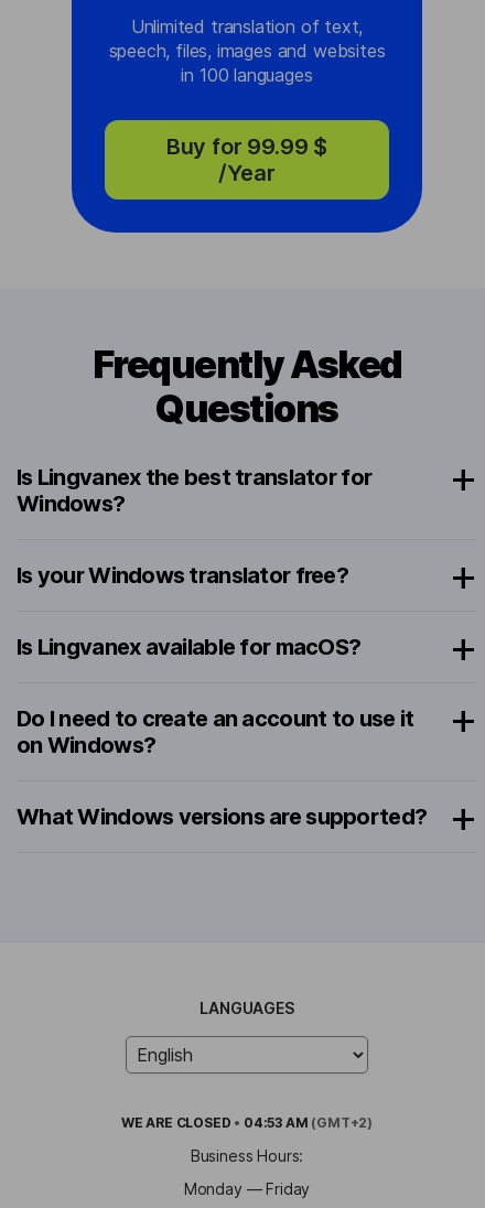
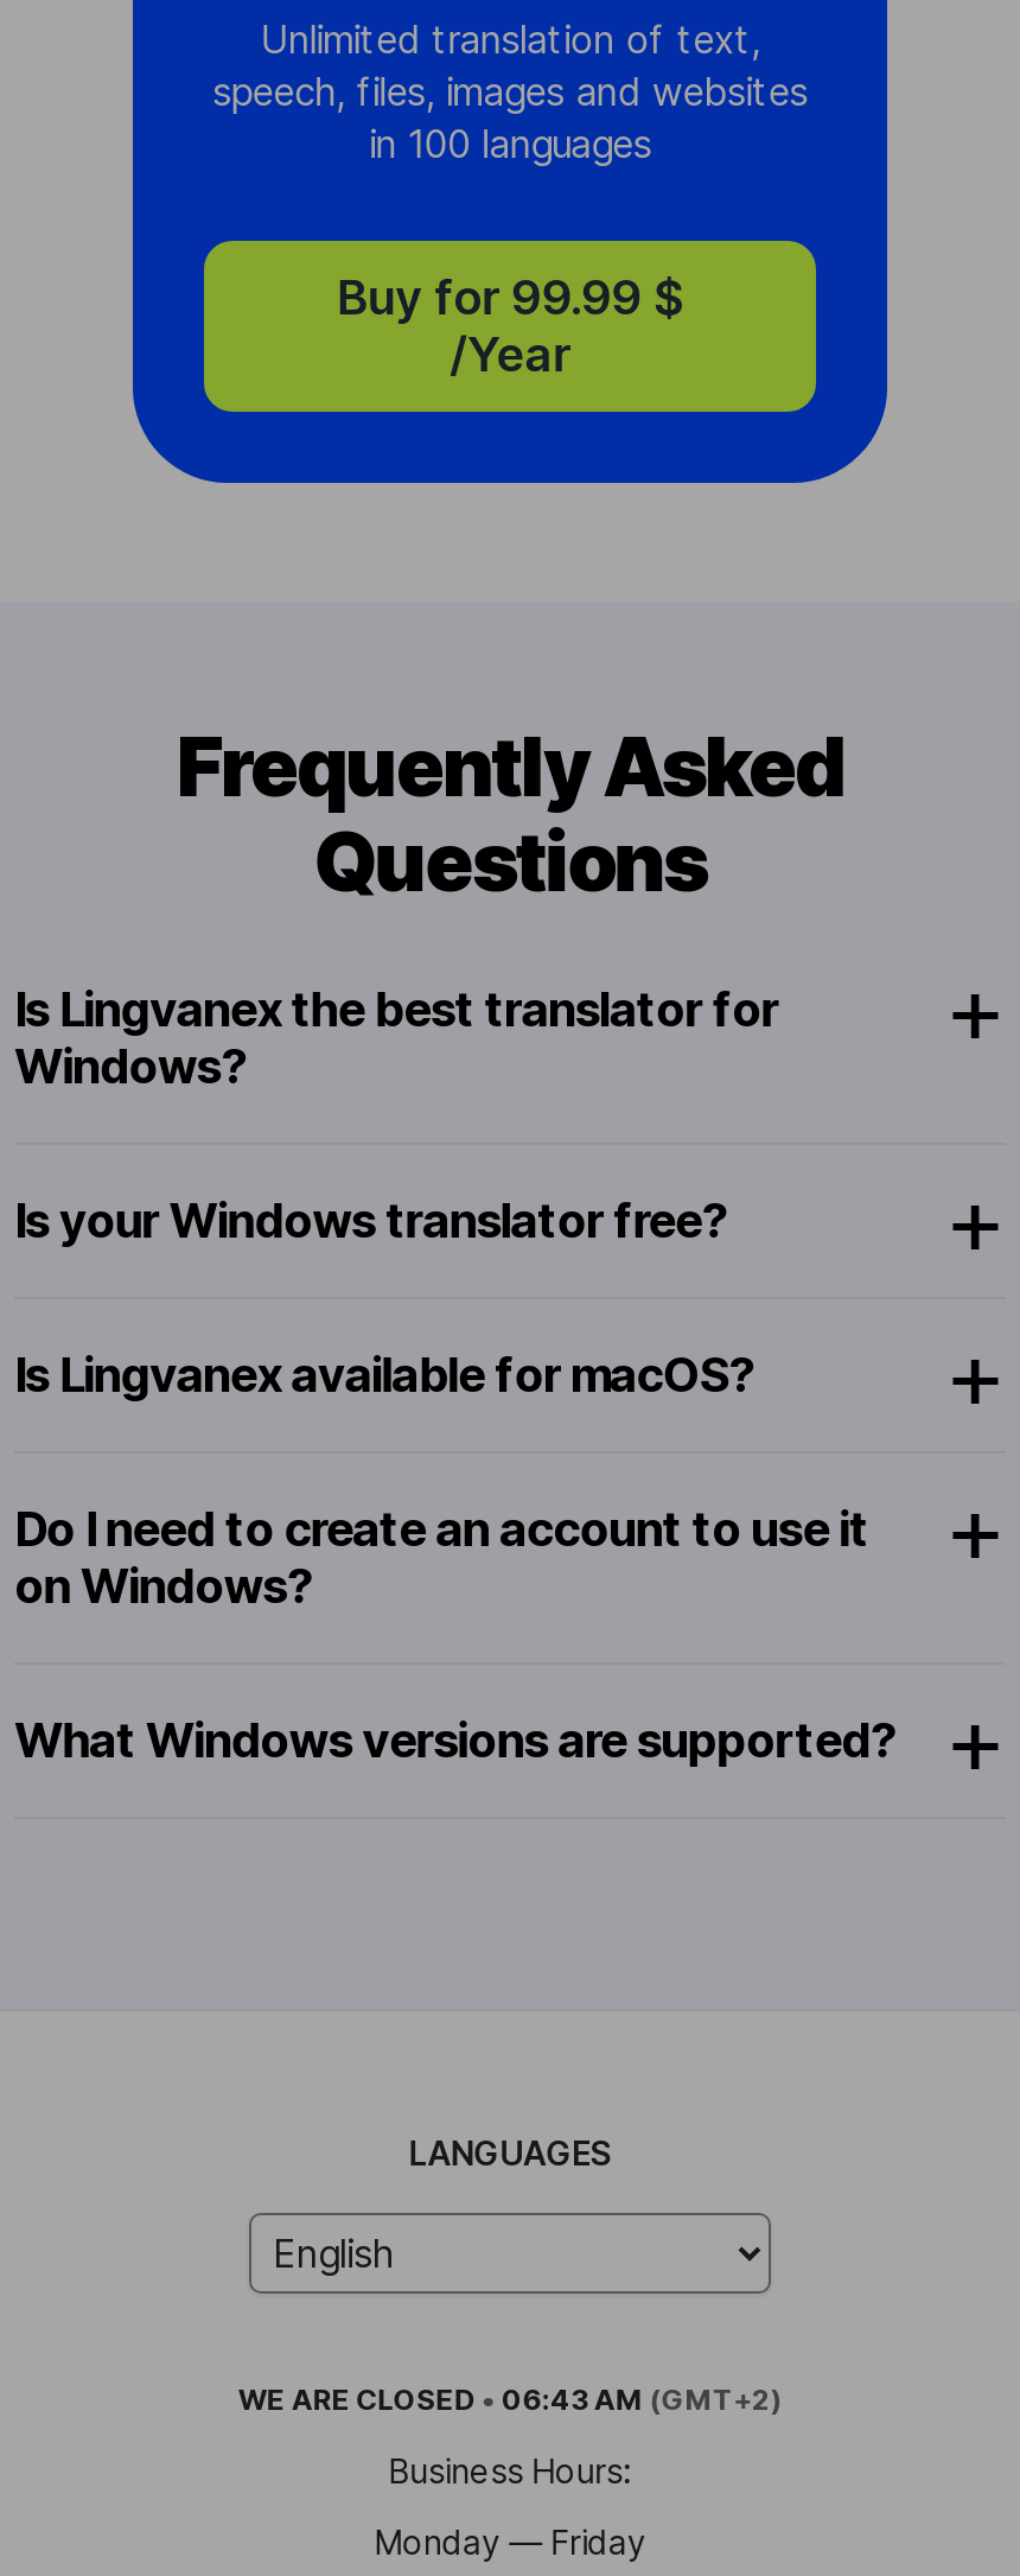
- WE ARE CLOSED • 04:53 AM (GMT+2)
+ WE ARE CLOSED • 06:43 AM (GMT+2)
